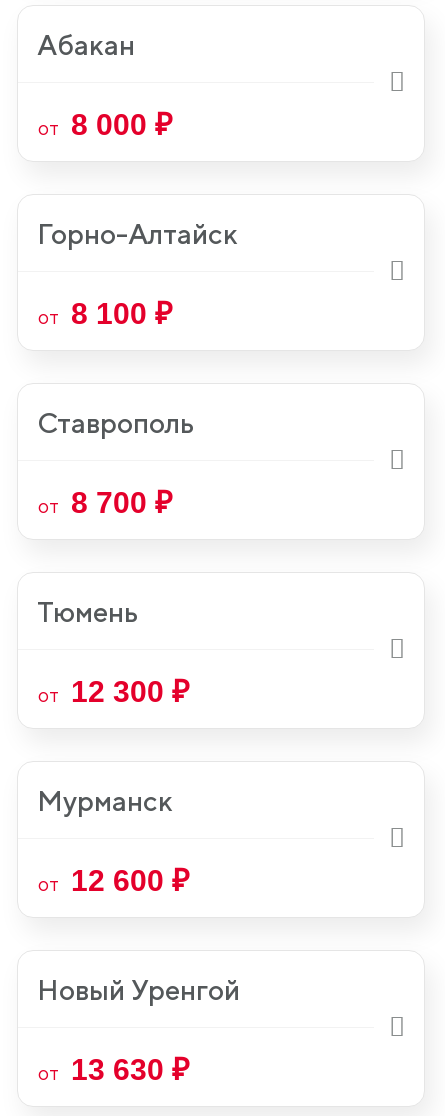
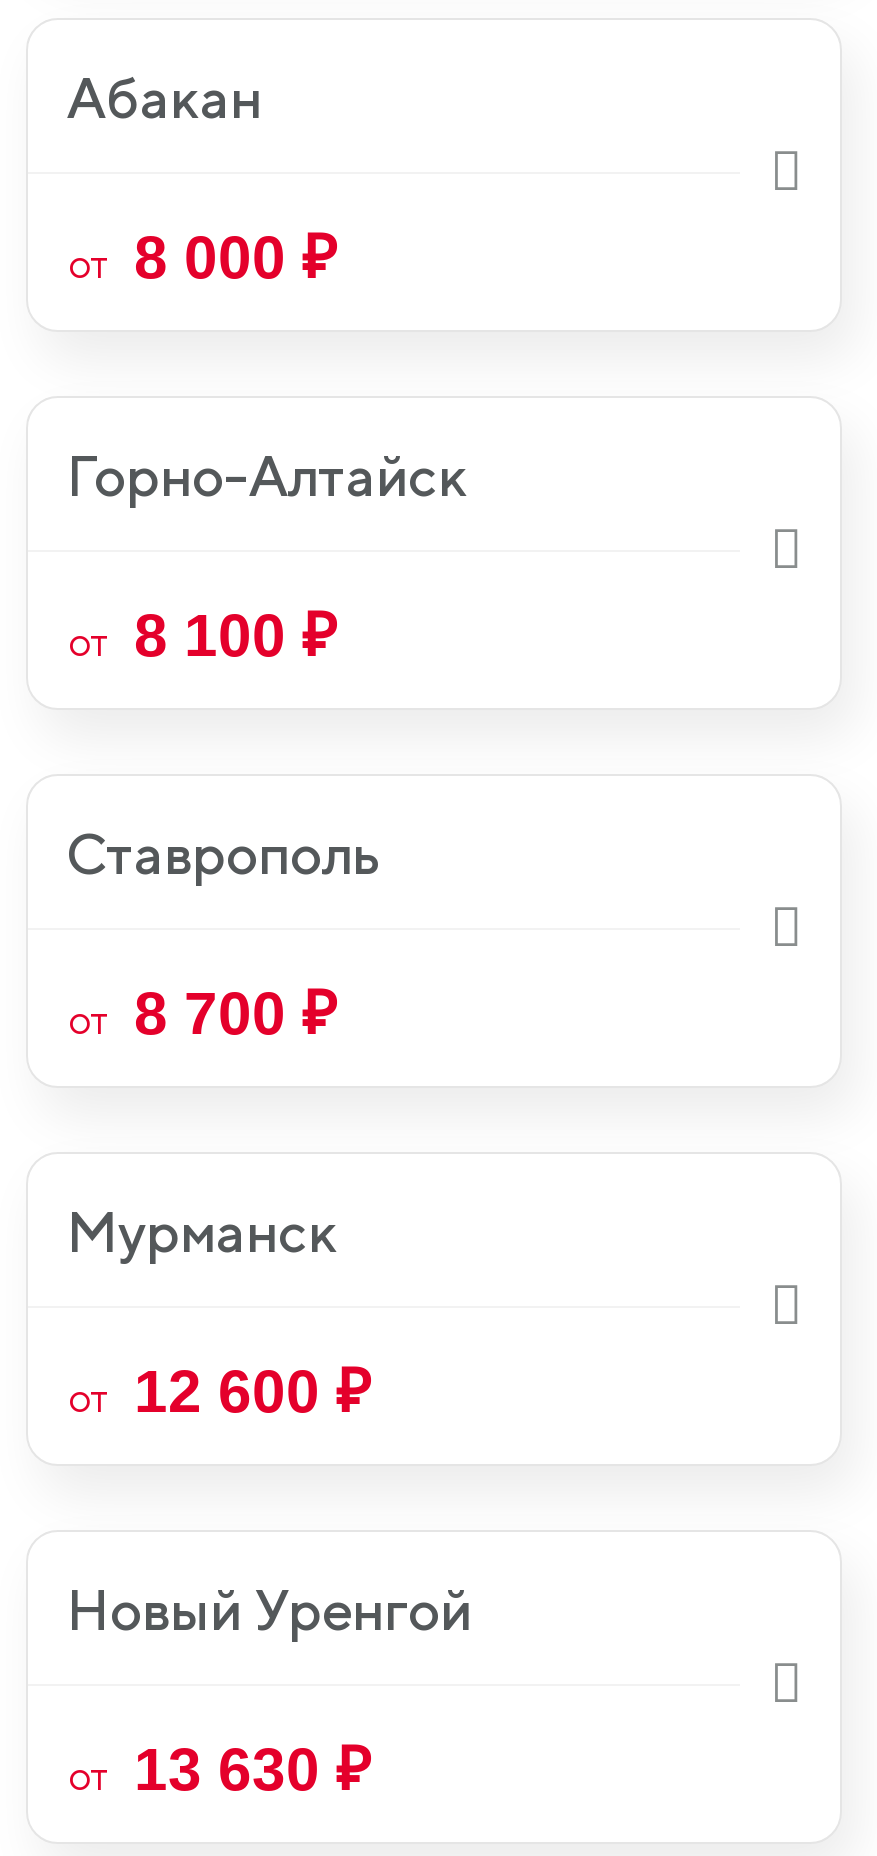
- Тюмень
- от 12 300 ₽
